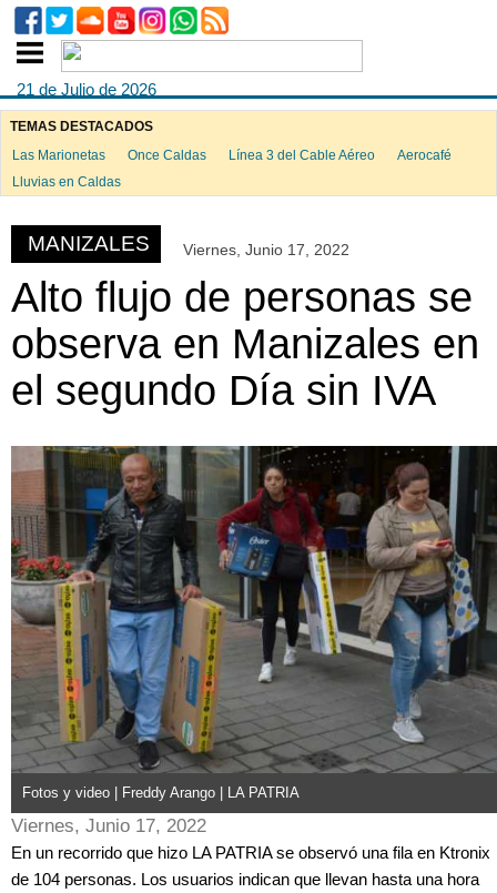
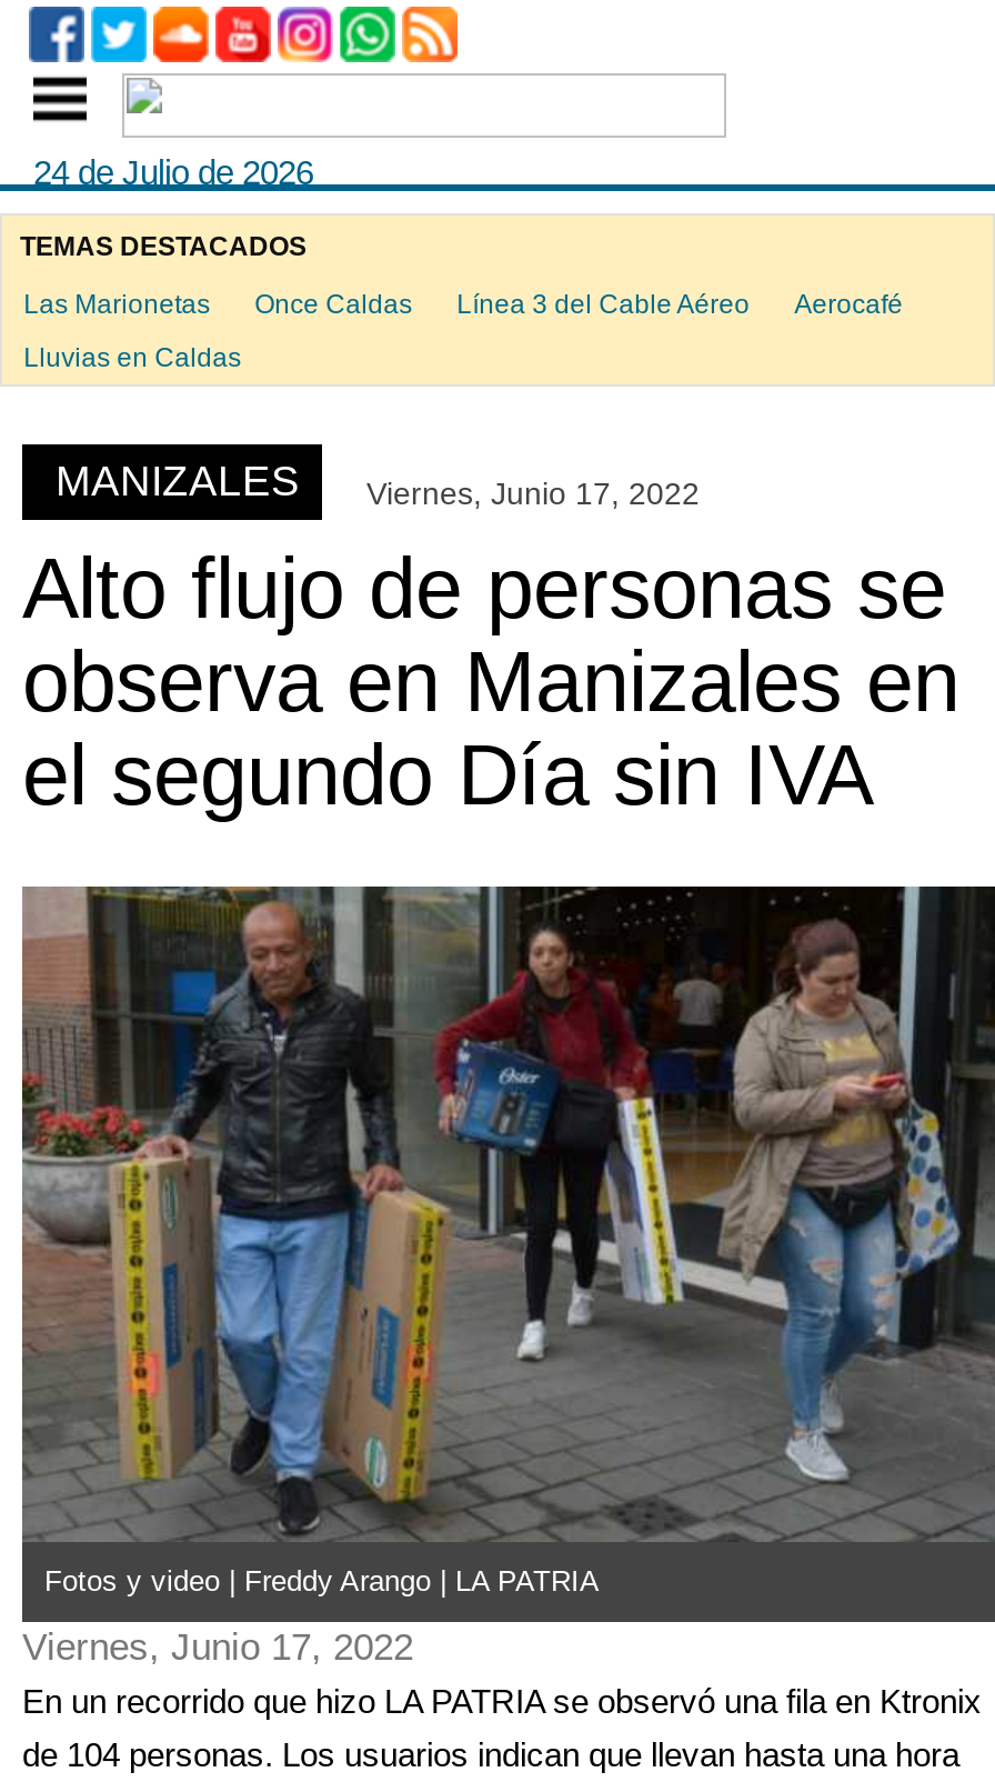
- 21 de Julio de 2026
+ 24 de Julio de 2026
